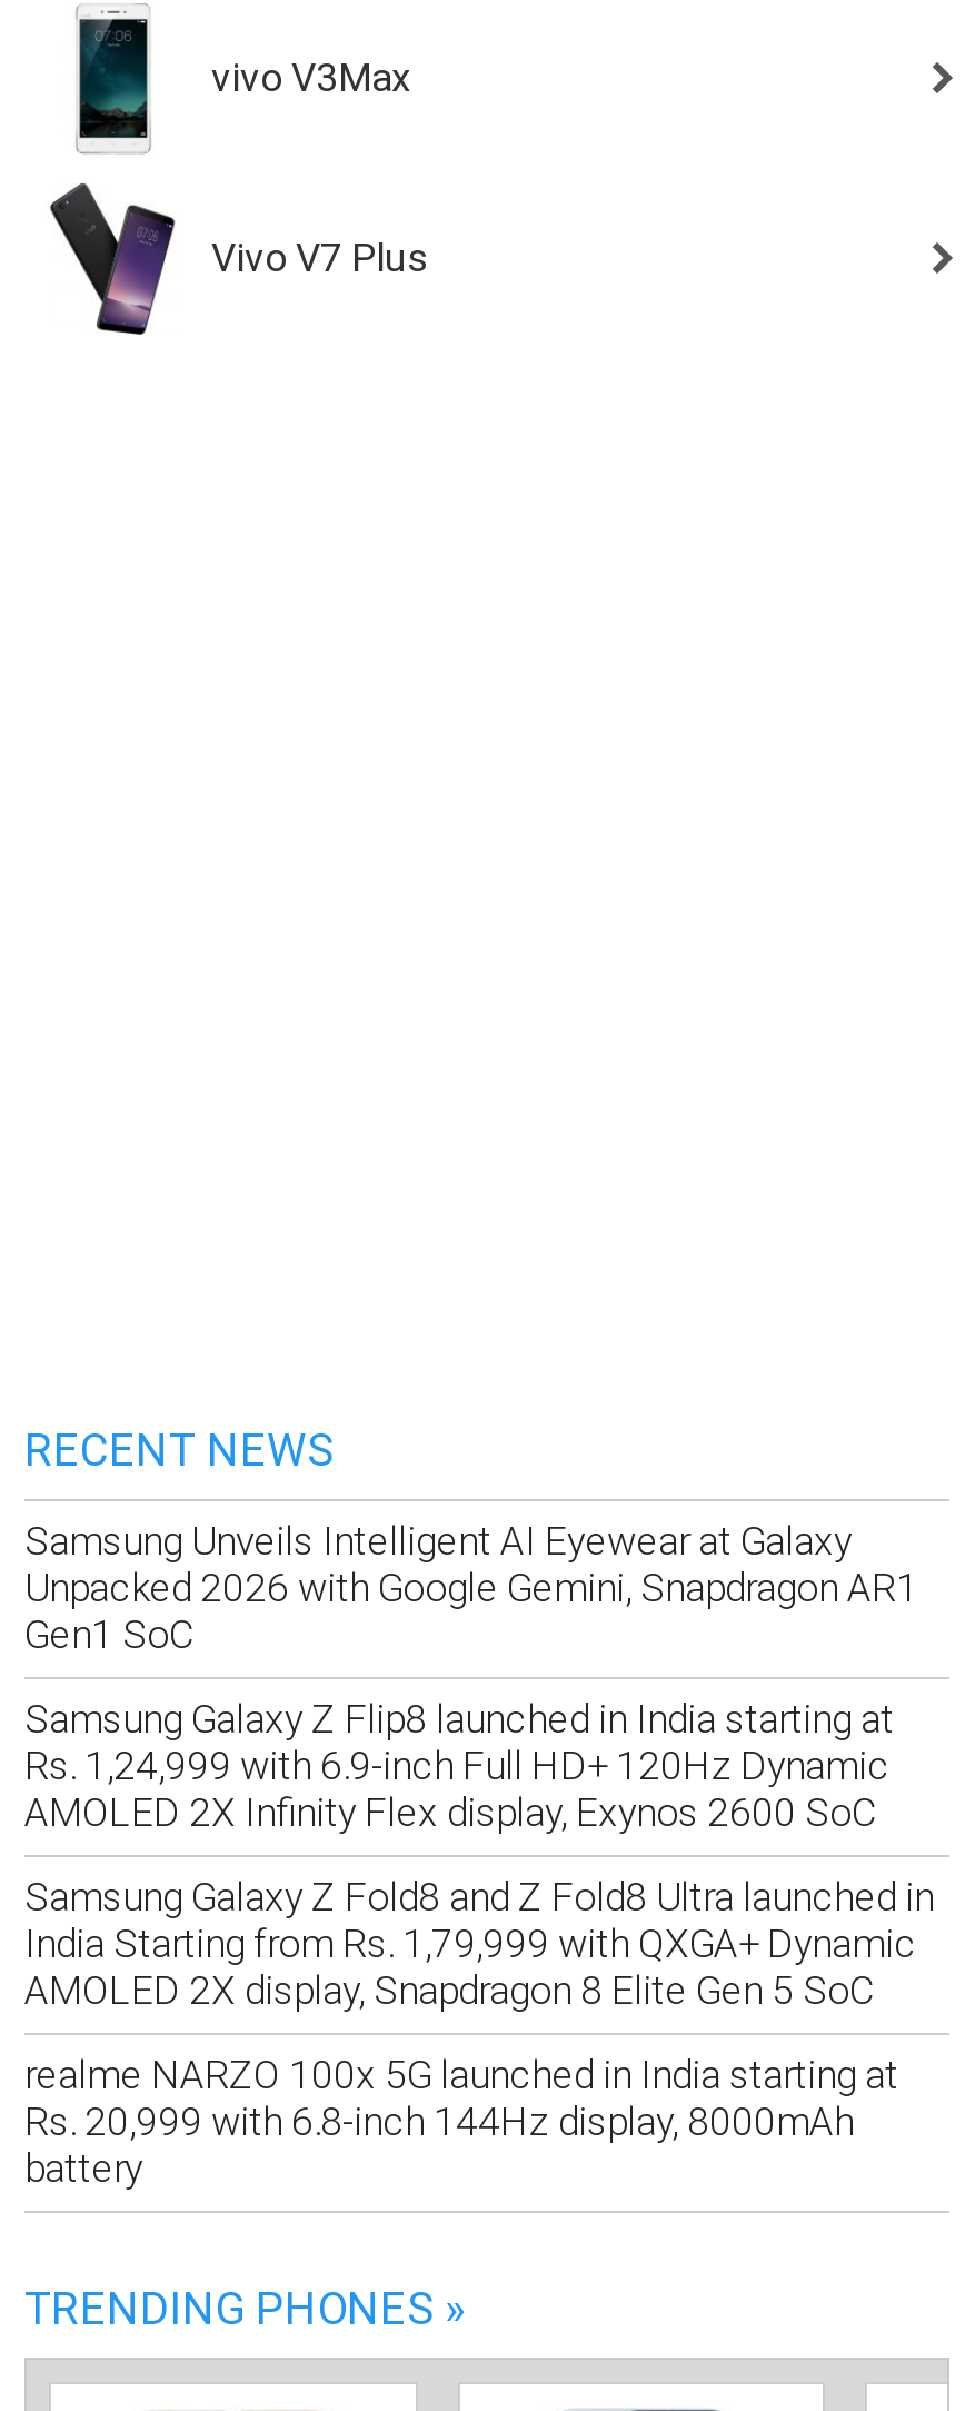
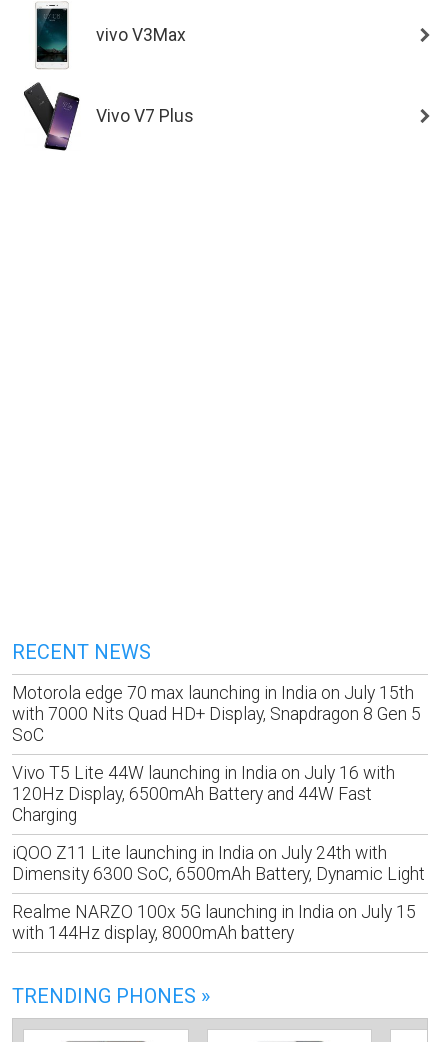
- Samsung Unveils Intelligent AI Eyewear at Galaxy
- Unpacked 2026 with Google Gemini, Snapdragon AR1
- Gen1 SoC
+ Motorola edge 70 max launching in India on July 15th
+ with 7000 Nits Quad HD+ Display, Snapdragon 8 Gen 5
+ SoC

- Samsung Galaxy Z Flip8 launched in India starting at
- Rs. 1,24,999 with 6.9-inch Full HD+ 120Hz Dynamic
- AMOLED 2X Infinity Flex display, Exynos 2600 SoC
+ Vivo T5 Lite 44W launching in India on July 16 with
+ 120Hz Display, 6500mAh Battery and 44W Fast
+ Charging

- Samsung Galaxy Z Fold8 and Z Fold8 Ultra launched in
- India Starting from Rs. 1,79,999 with QXGA+ Dynamic
- AMOLED 2X display, Snapdragon 8 Elite Gen 5 SoC
+ iQOO Z11 Lite launching in India on July 24th with
+ Dimensity 6300 SoC, 6500mAh Battery, Dynamic Light

- realme NARZO 100x 5G launched in India starting at
- Rs. 20,999 with 6.8-inch 144Hz display, 8000mAh
- battery
+ Realme NARZO 100x 5G launching in India on July 15
+ with 144Hz display, 8000mAh battery
